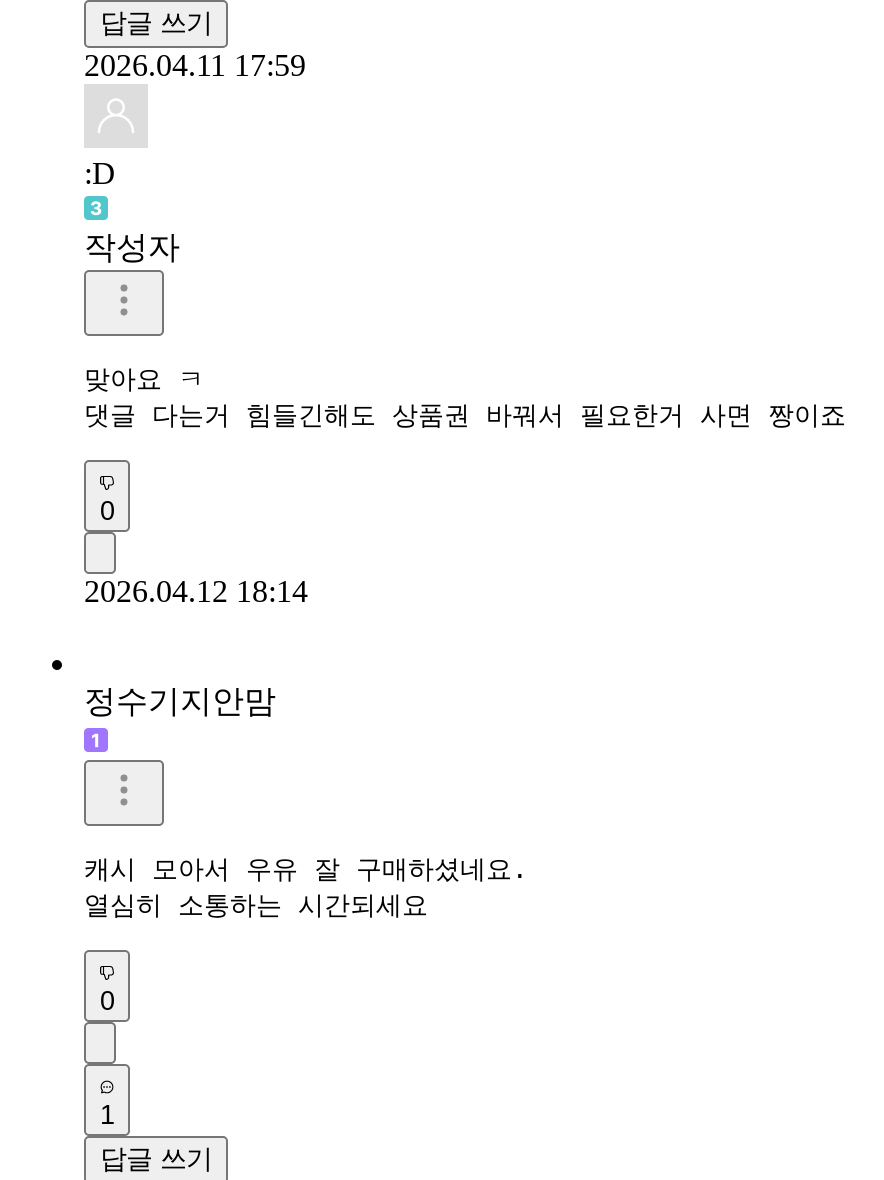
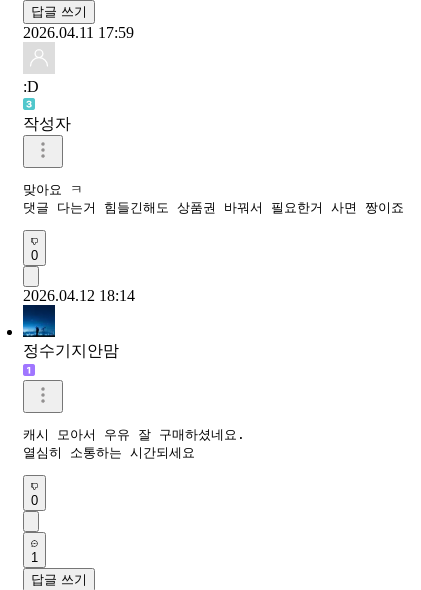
+ [image]
